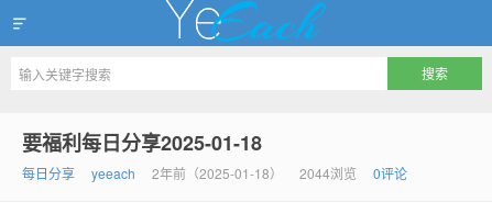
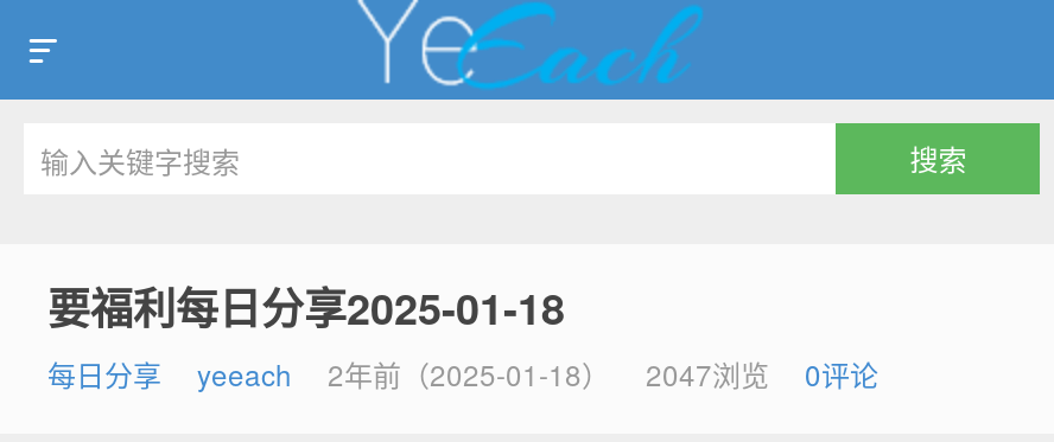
- 每日分享 yeeach 2年前（2025-01-18） 2044浏览 0评论
+ 每日分享 yeeach 2年前（2025-01-18） 2047浏览 0评论
